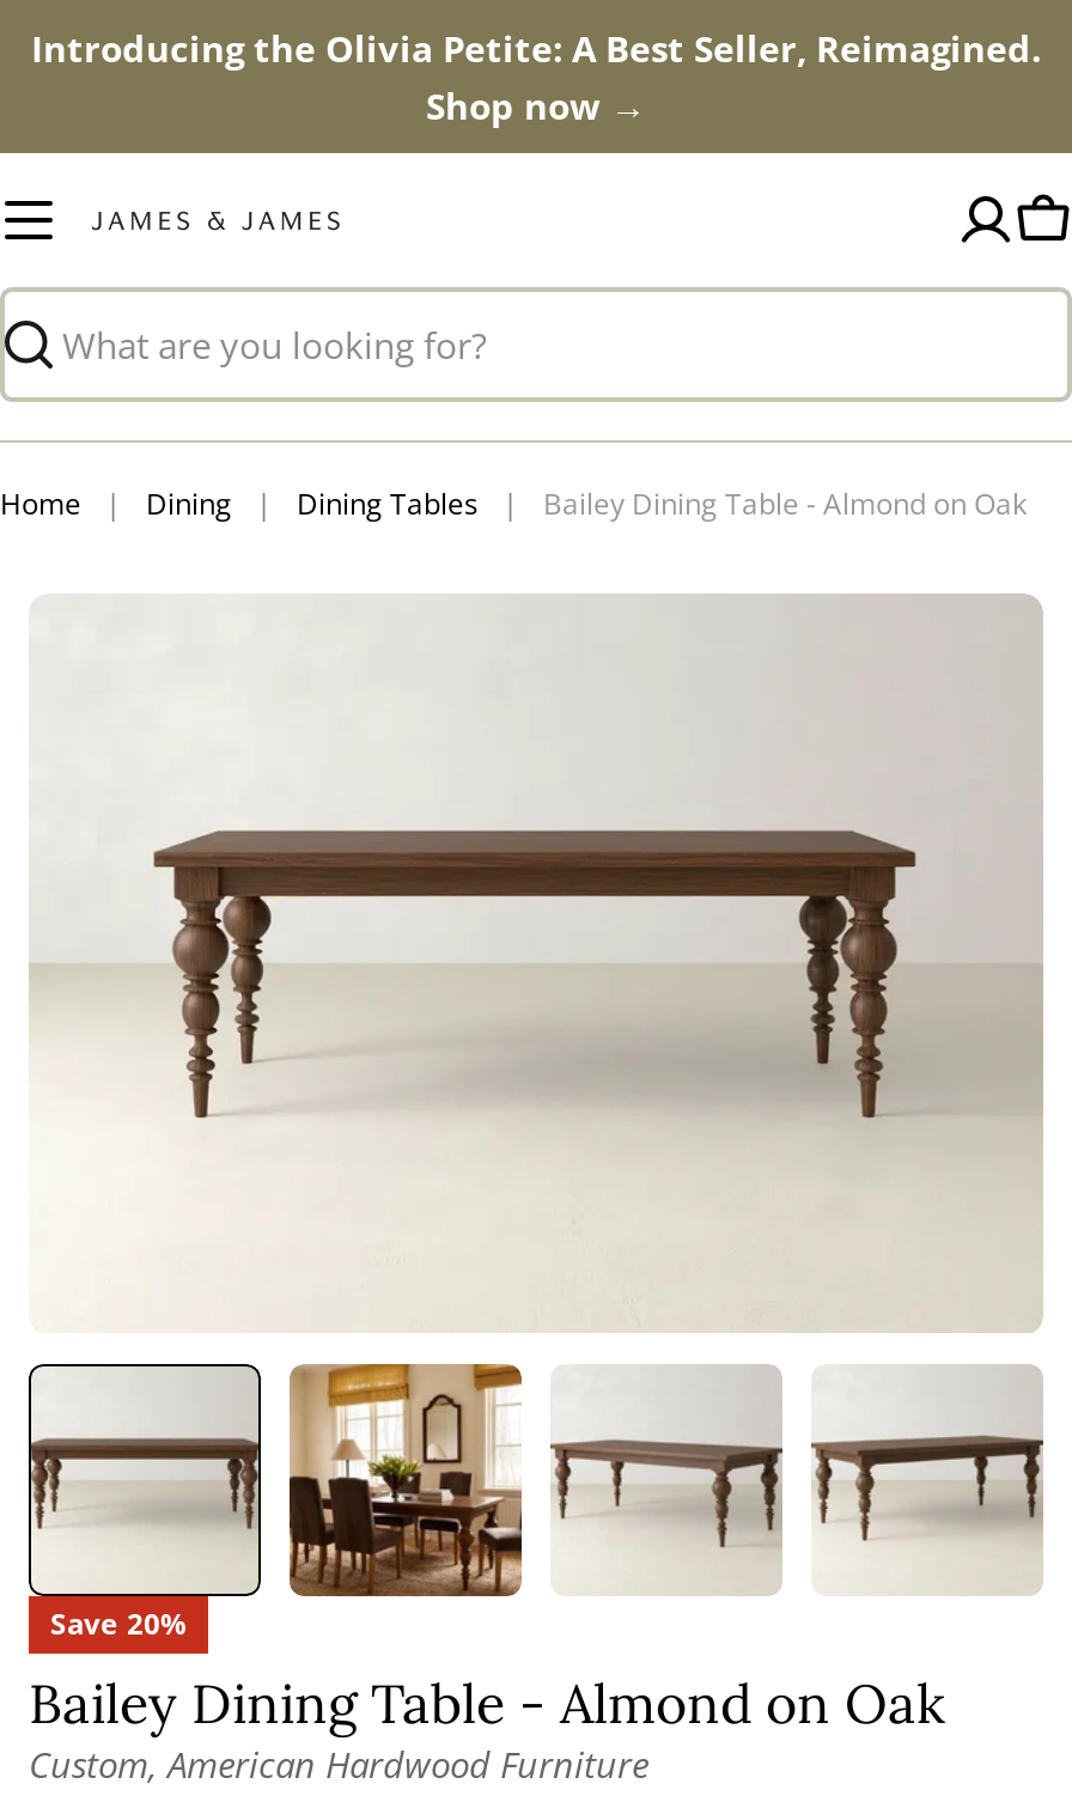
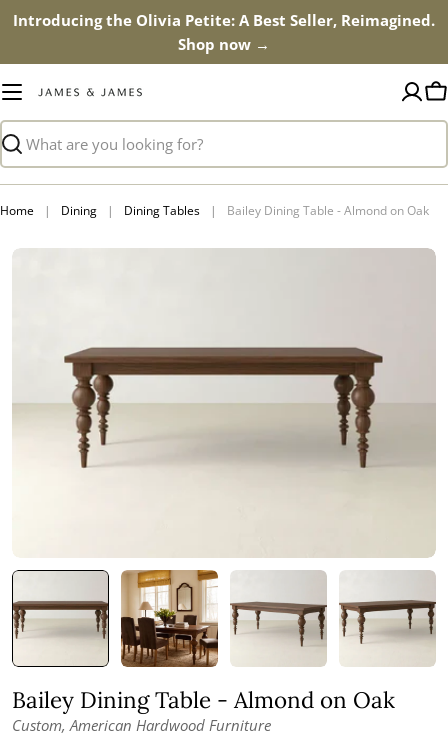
- Save 20%
